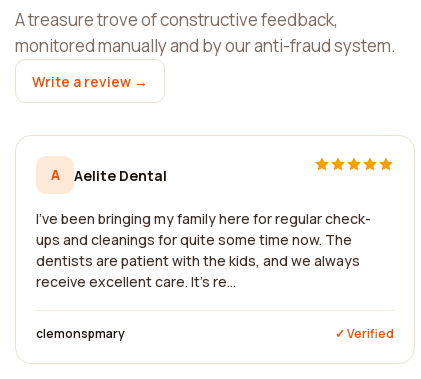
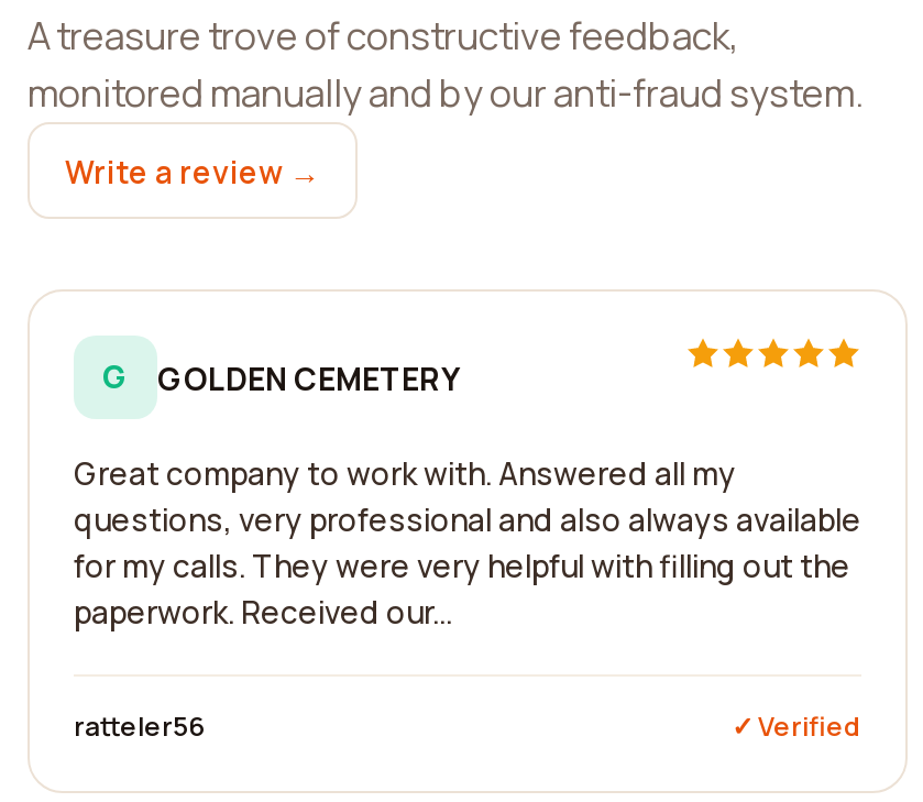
- A
- Aelite Dental
+ G
+ GOLDEN CEMETERY

- I've been bringing my family here for regular check-
- ups and cleanings for quite some time now. The
- dentists are patient with the kids, and we always
- receive excellent care. It's re...
+ Great company to work with. Answered all my
+ questions, very professional and also always available
+ for my calls. They were very helpful with filling out the
+ paperwork. Received our...

- clemonspmary
+ ratteler56
